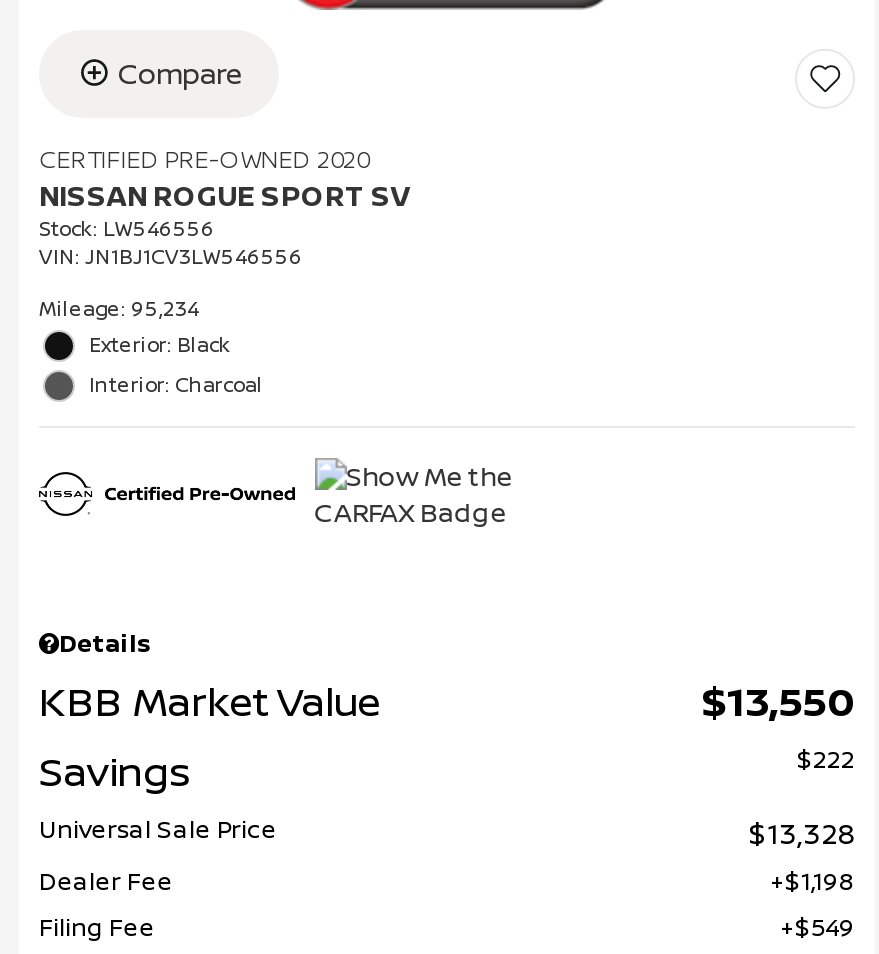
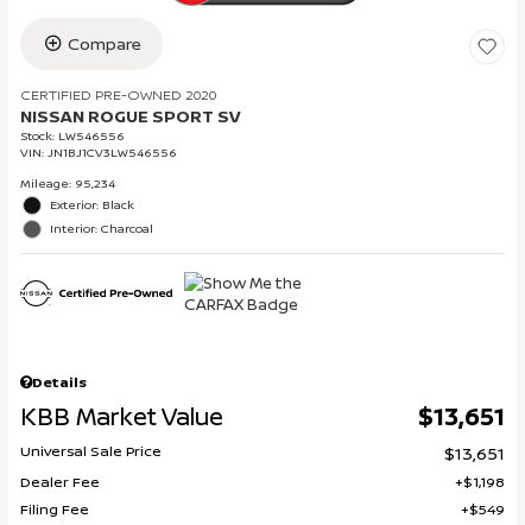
- $13,550
- Savings
- $222
+ $13,651

- $13,328
+ $13,651
